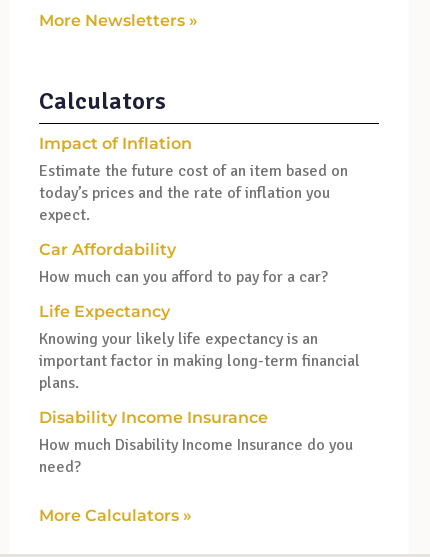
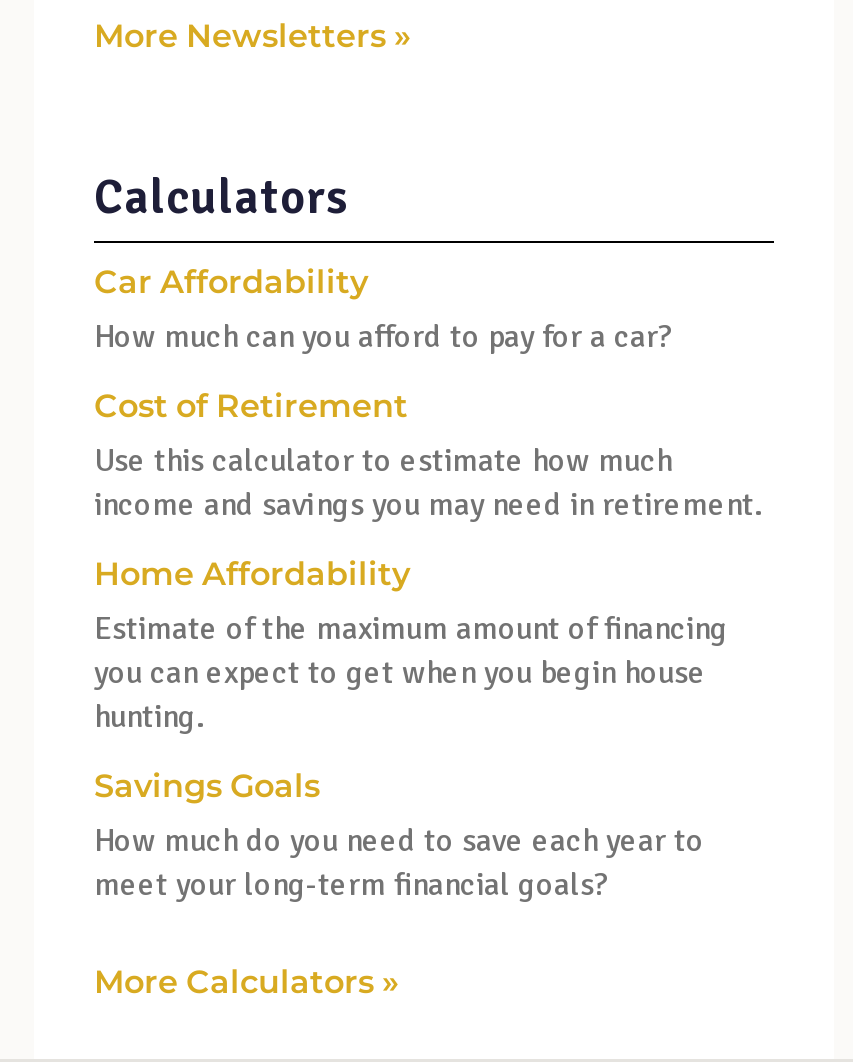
- Impact of Inflation
- Estimate the future cost of an item based on
- today’s prices and the rate of inflation you
- expect.

moved up: Car Affordability | How much can you afford to pay for a car?

- Life Expectancy
- Knowing your likely life expectancy is an
- important factor in making long-term financial
- plans.
- Disability Income Insurance
- How much Disability Income Insurance do you
- need?
+ Cost of Retirement
+ Use this calculator to estimate how much
+ income and savings you may need in retirement.
+ Home Affordability
+ Estimate of the maximum amount of financing
+ you can expect to get when you begin house
+ hunting.
+ Savings Goals
+ How much do you need to save each year to
+ meet your long-term financial goals?
